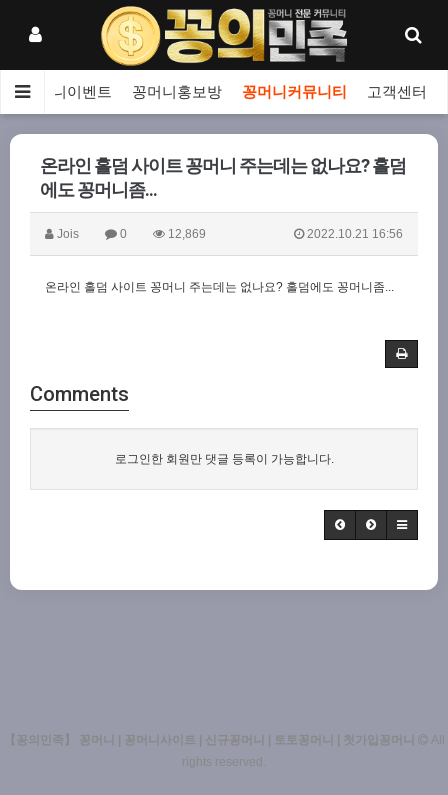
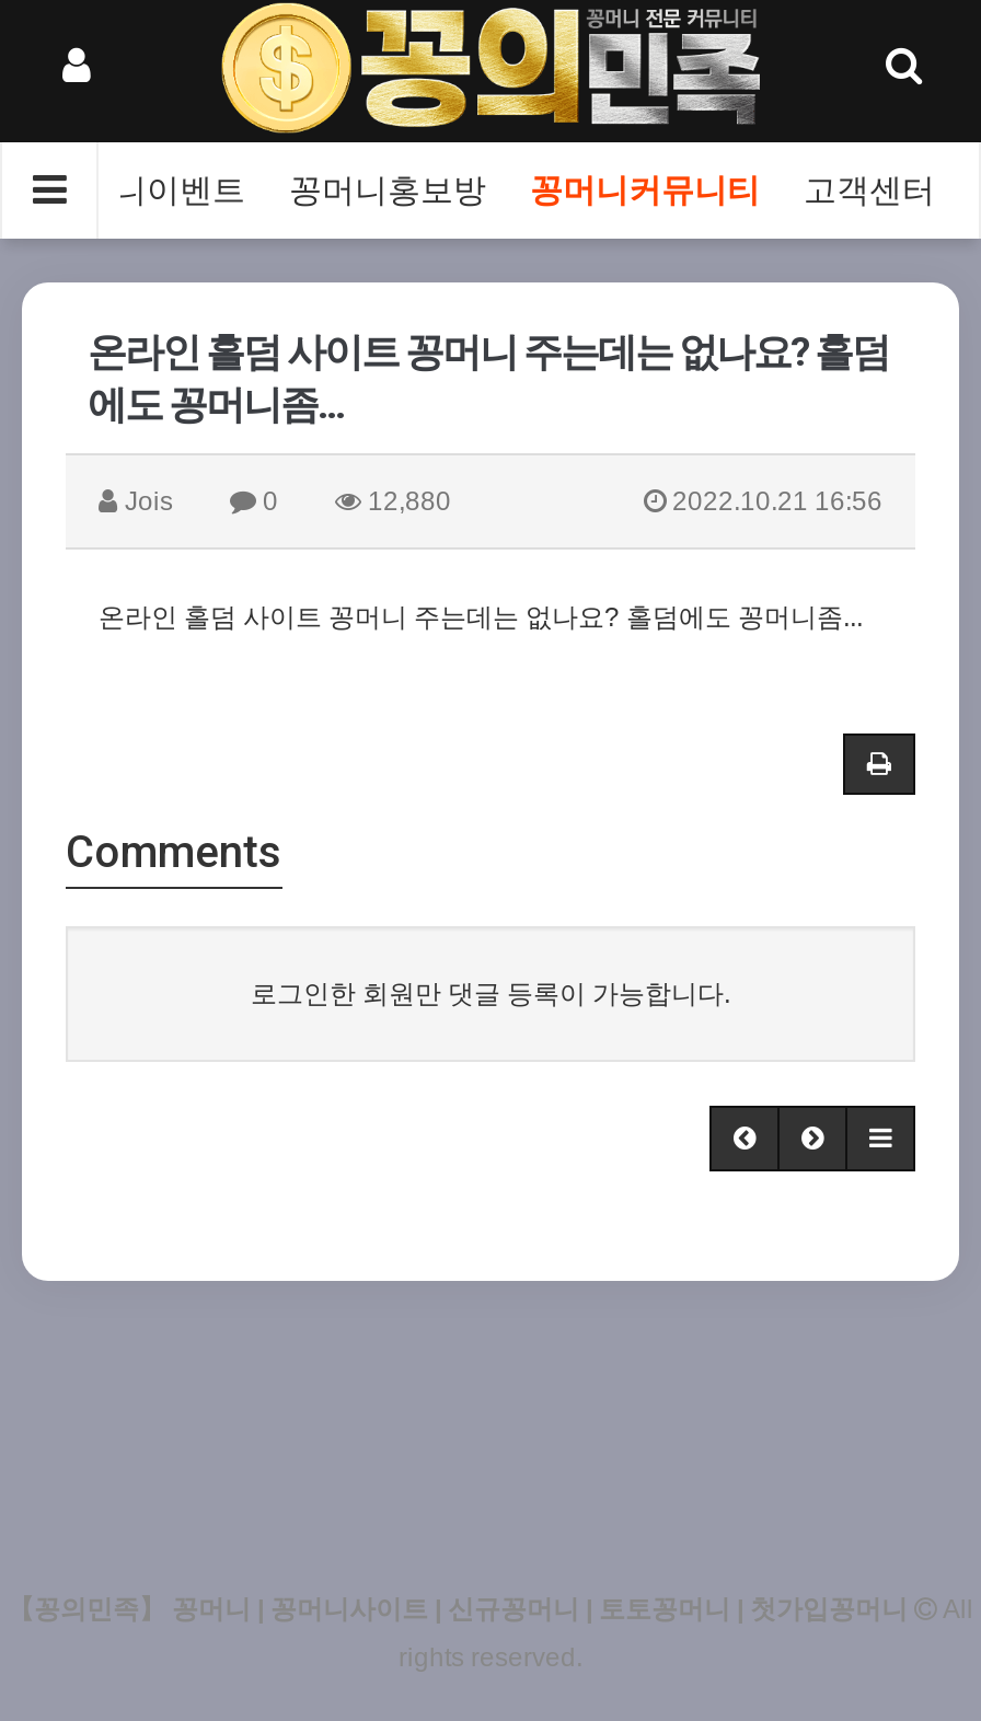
- 12,869
+ 12,880
